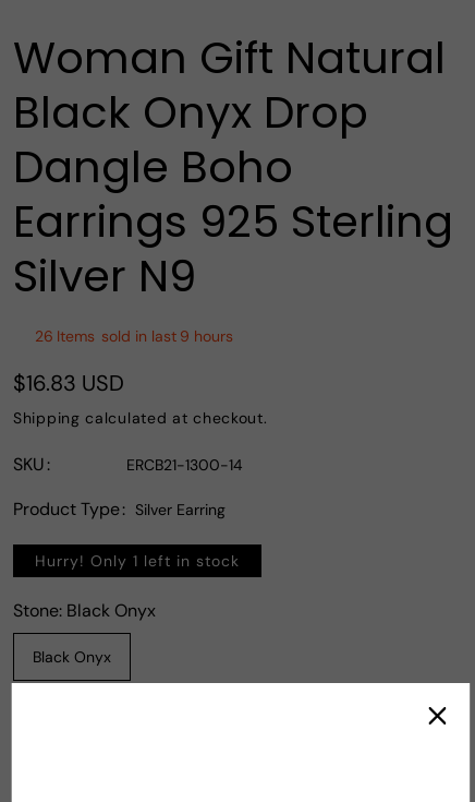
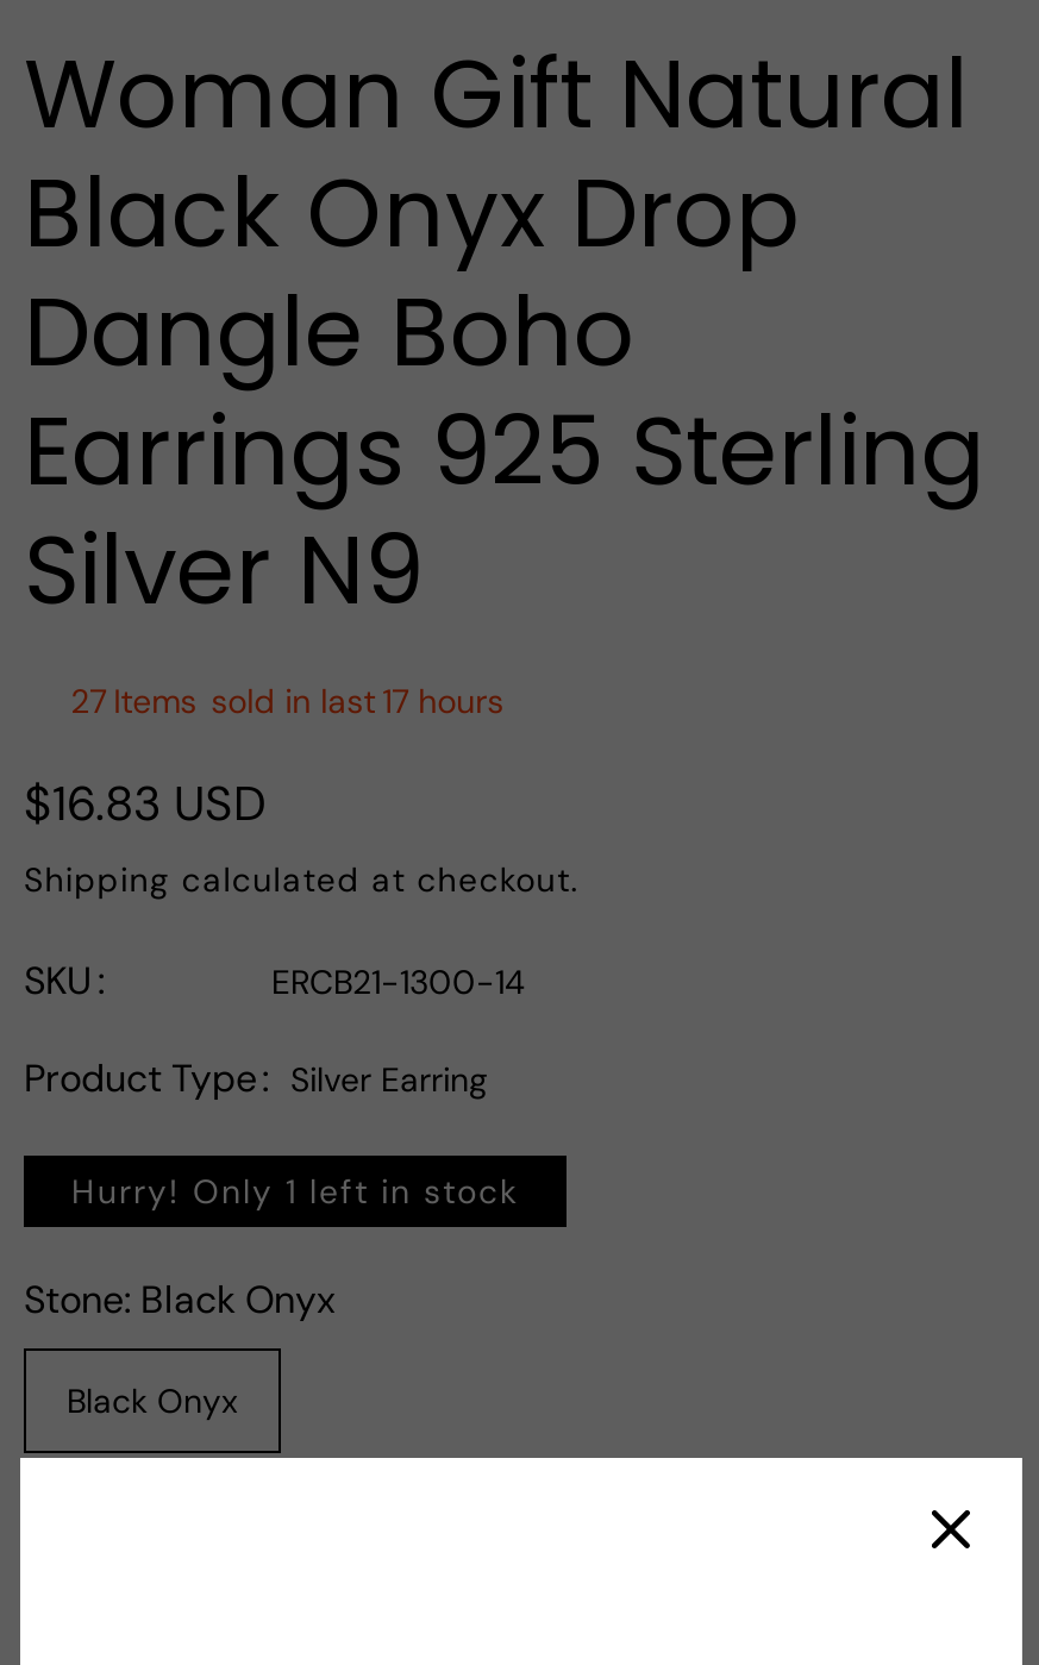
- 26 Items sold in last 9 hours
+ 27 Items sold in last 17 hours
